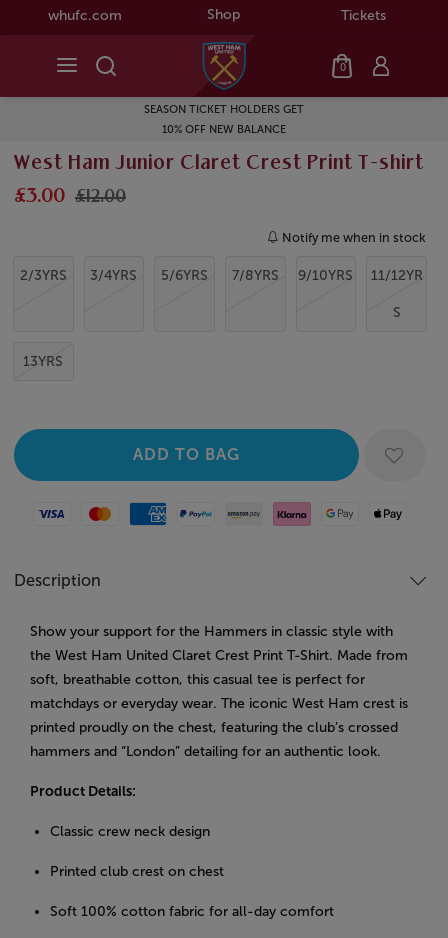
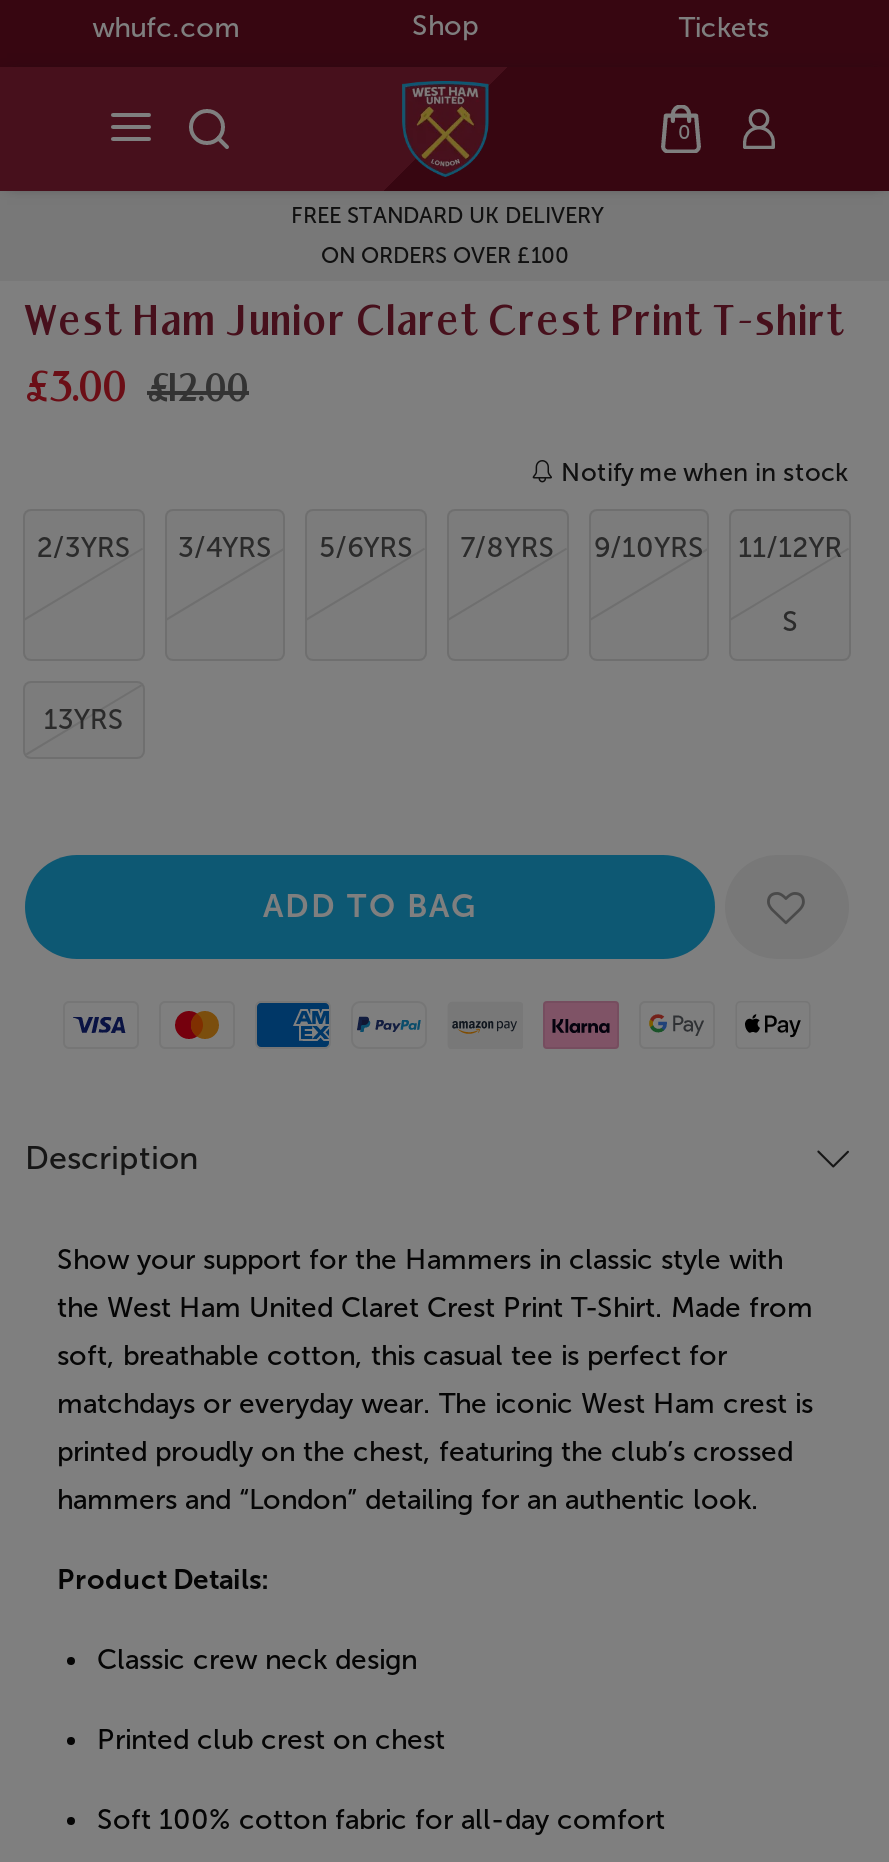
- SEASON TICKET HOLDERS GET
+ FREE STANDARD UK DELIVERY

- 10% OFF NEW BALANCE
+ ON ORDERS OVER £100
